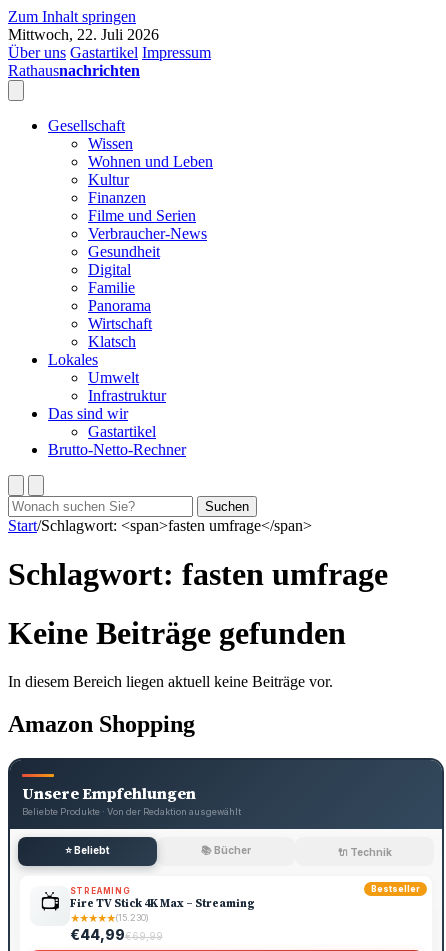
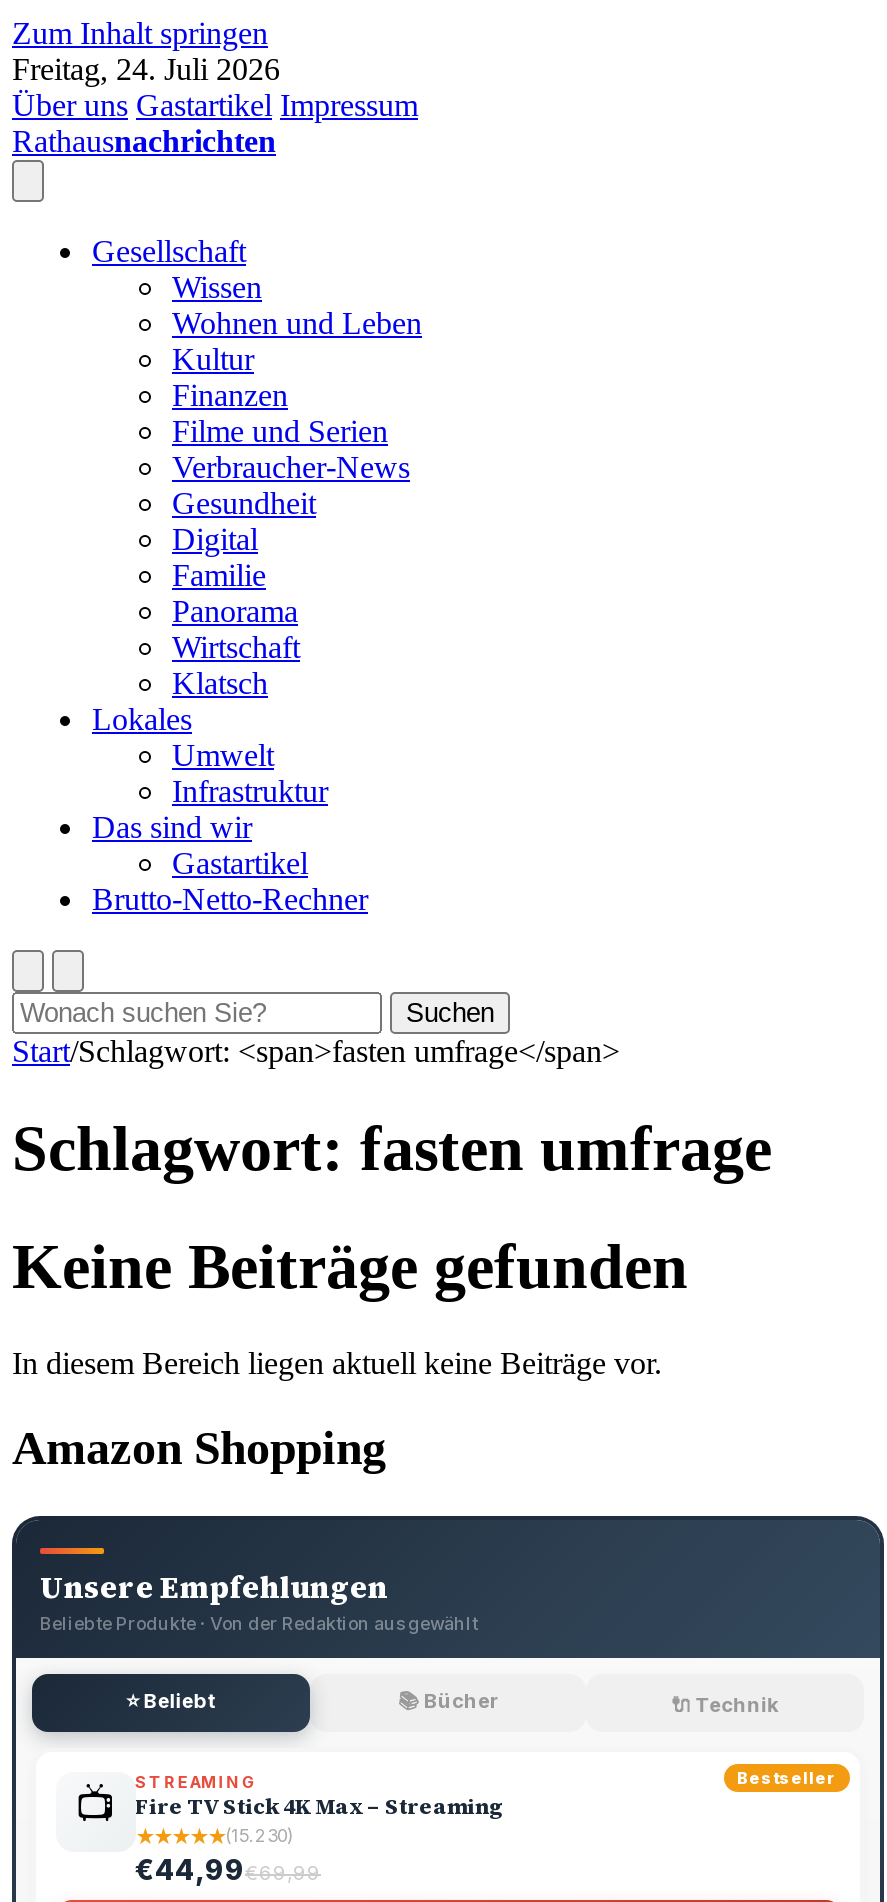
- Mittwoch, 22. Juli 2026
+ Freitag, 24. Juli 2026
